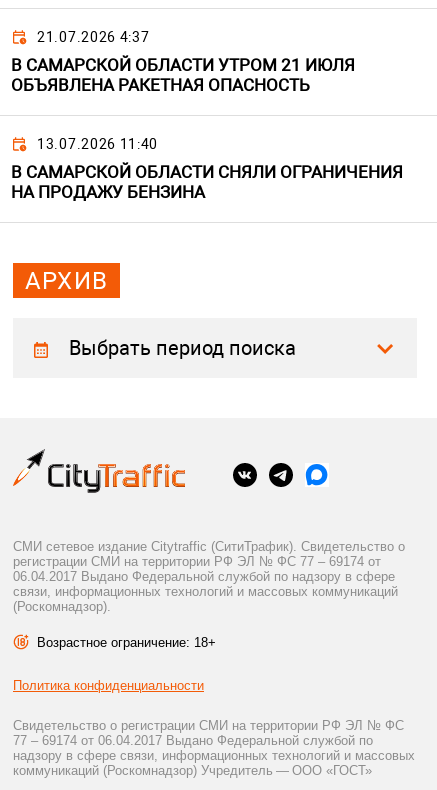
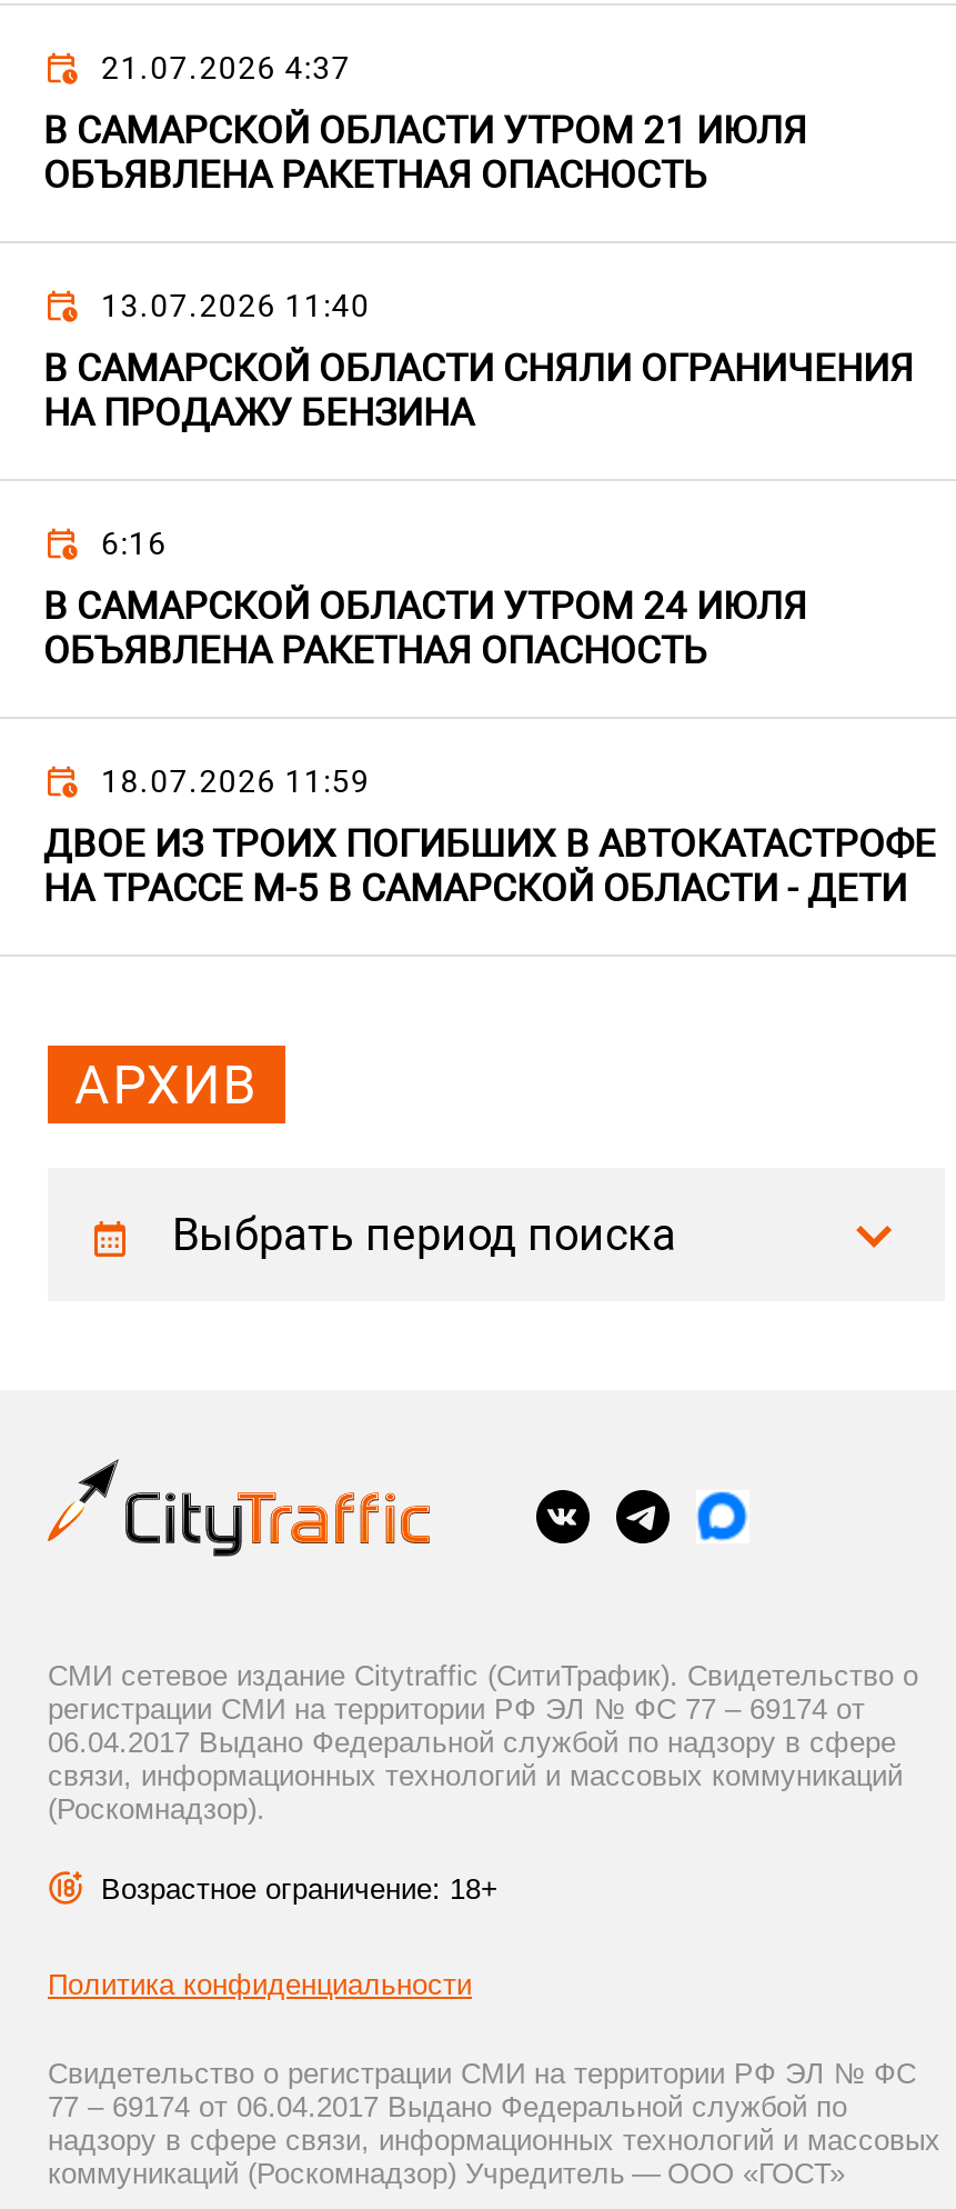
+ 6:16
+ В САМАРСКОЙ ОБЛАСТИ УТРОМ 24 ИЮЛЯ
+ ОБЪЯВЛЕНА РАКЕТНАЯ ОПАСНОСТЬ
+ 18.07.2026 11:59
+ ДВОЕ ИЗ ТРОИХ ПОГИБШИХ В АВТОКАТАСТРОФЕ
+ НА ТРАССЕ М-5 В САМАРСКОЙ ОБЛАСТИ - ДЕТИ
